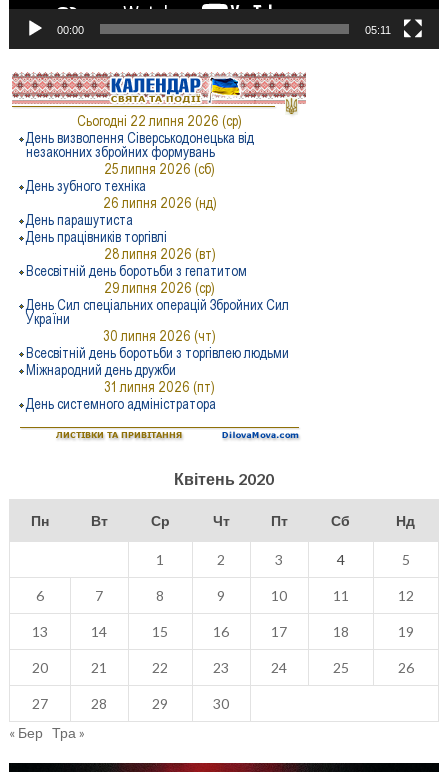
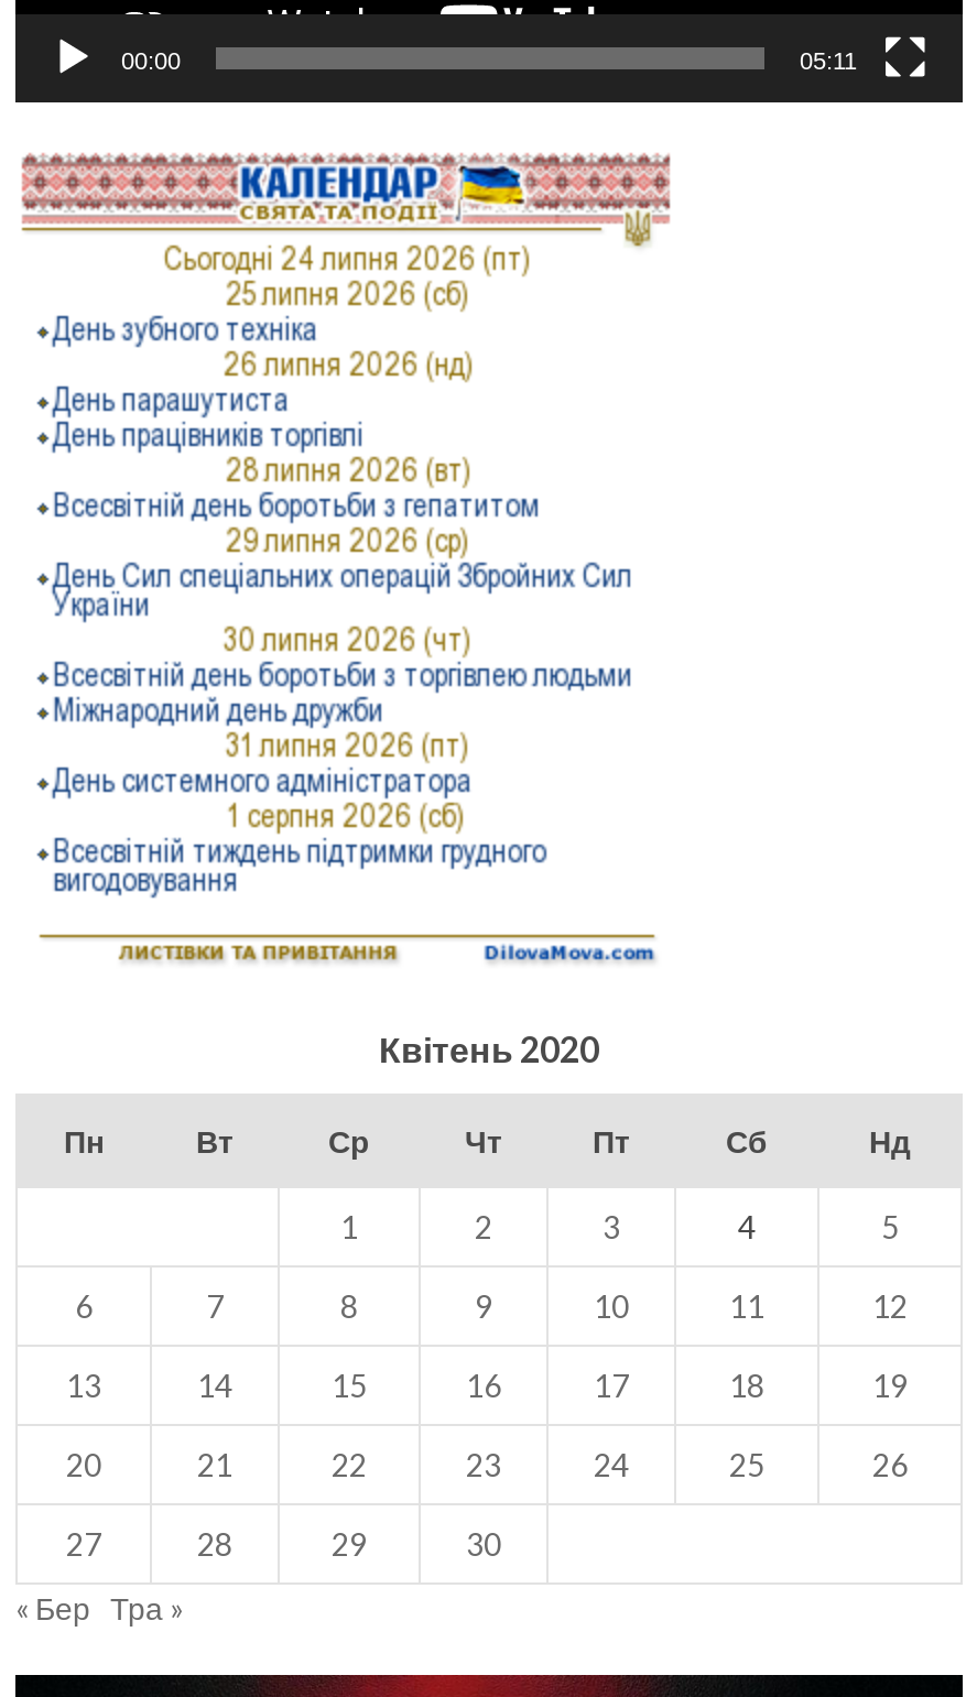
- [image]
+ [image]
